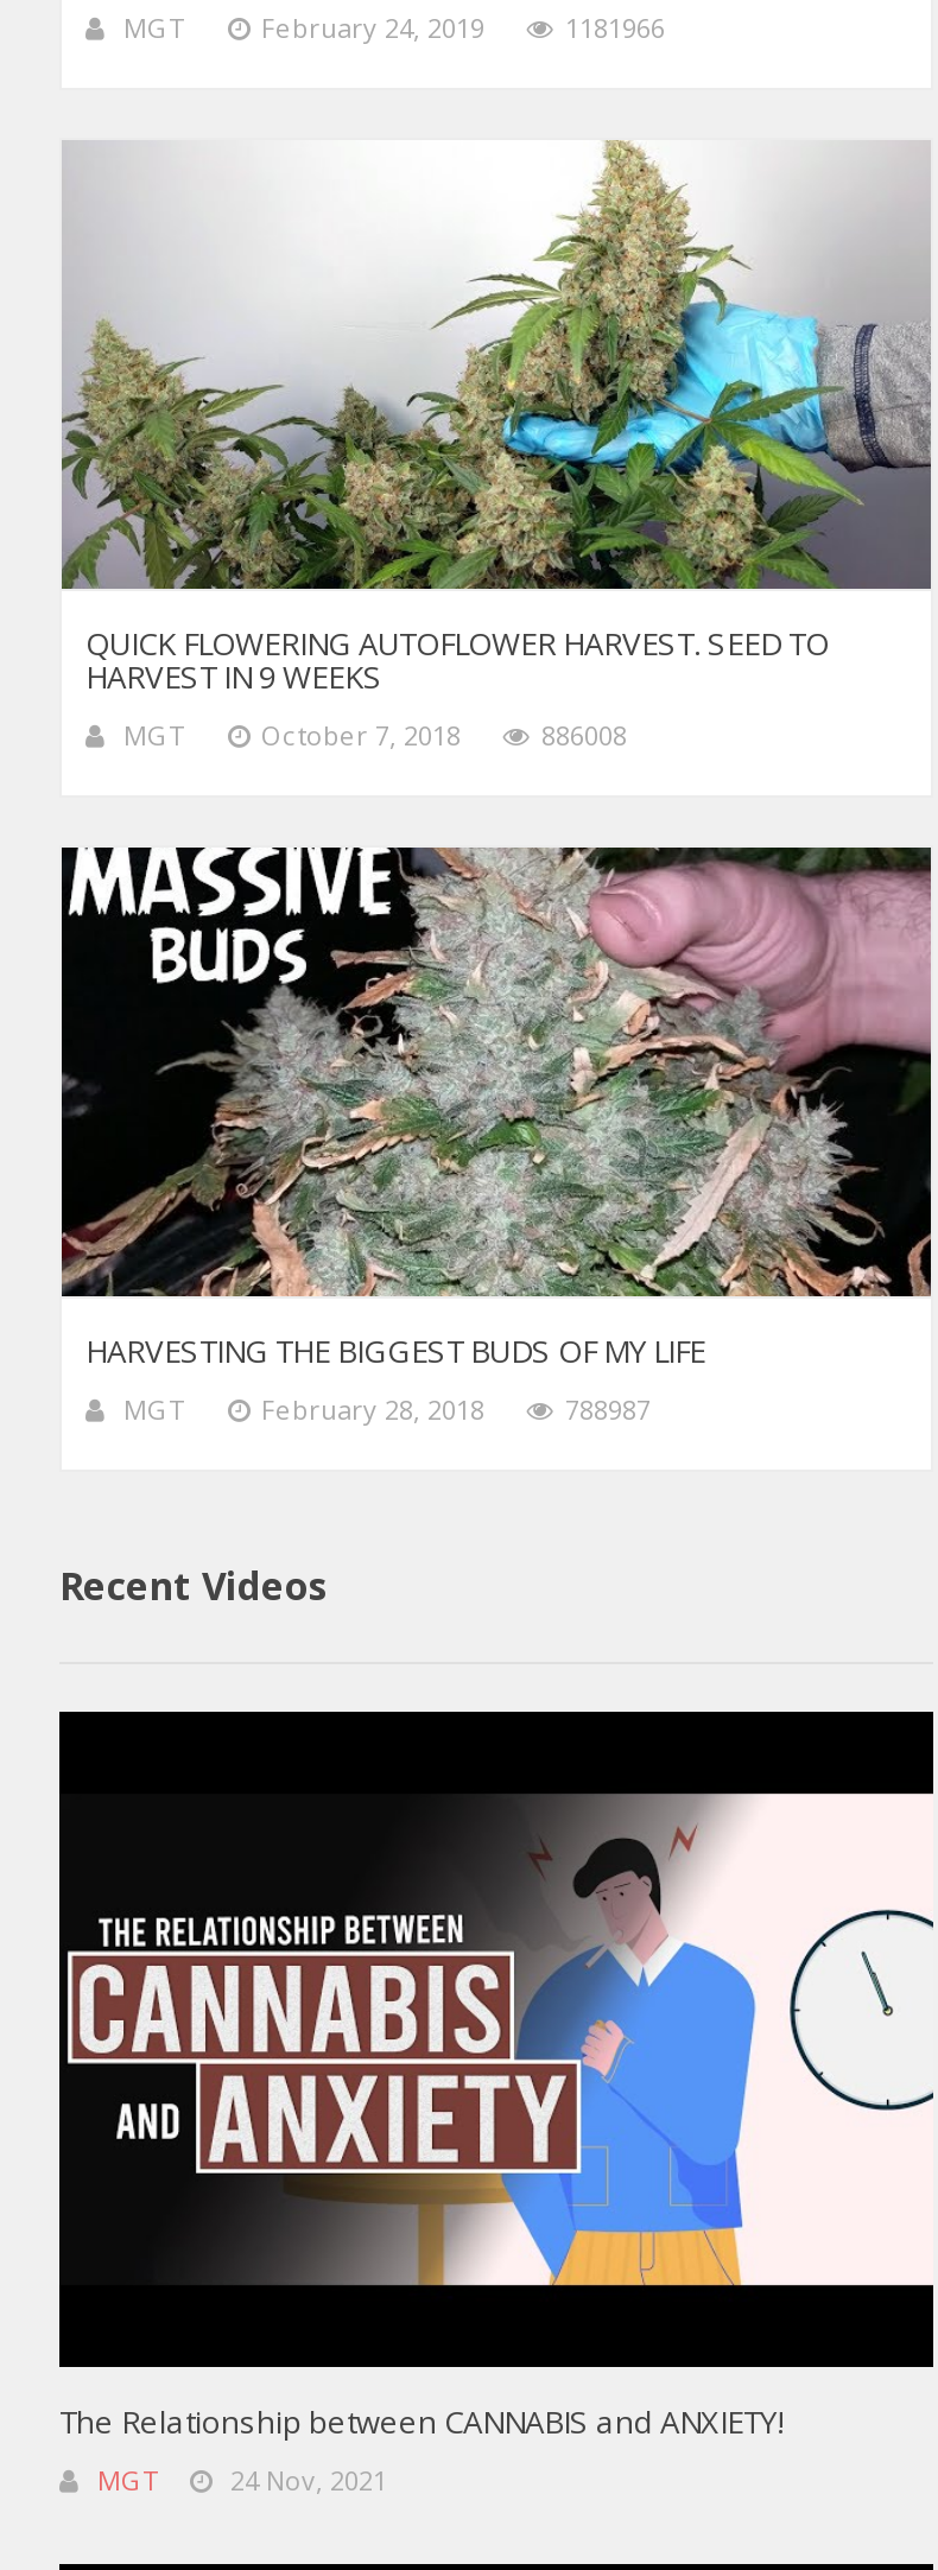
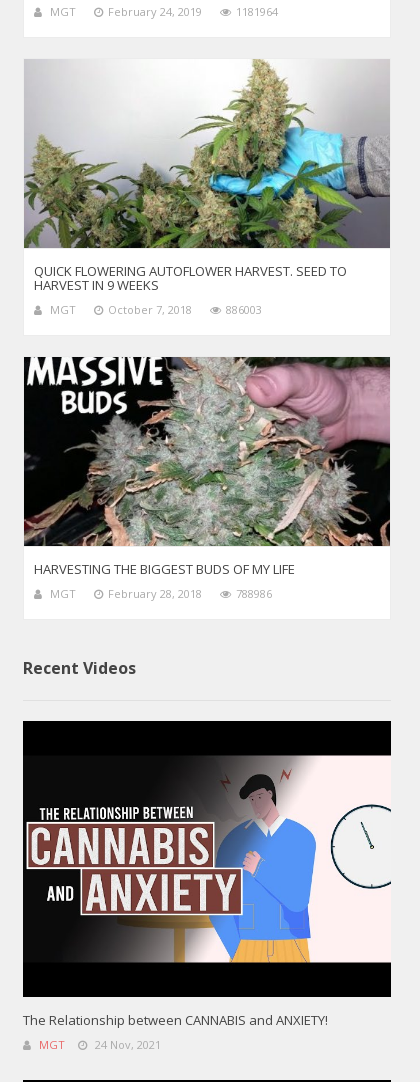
- 1181966
+ 1181964

- 886008
+ 886003

- 788987
+ 788986
